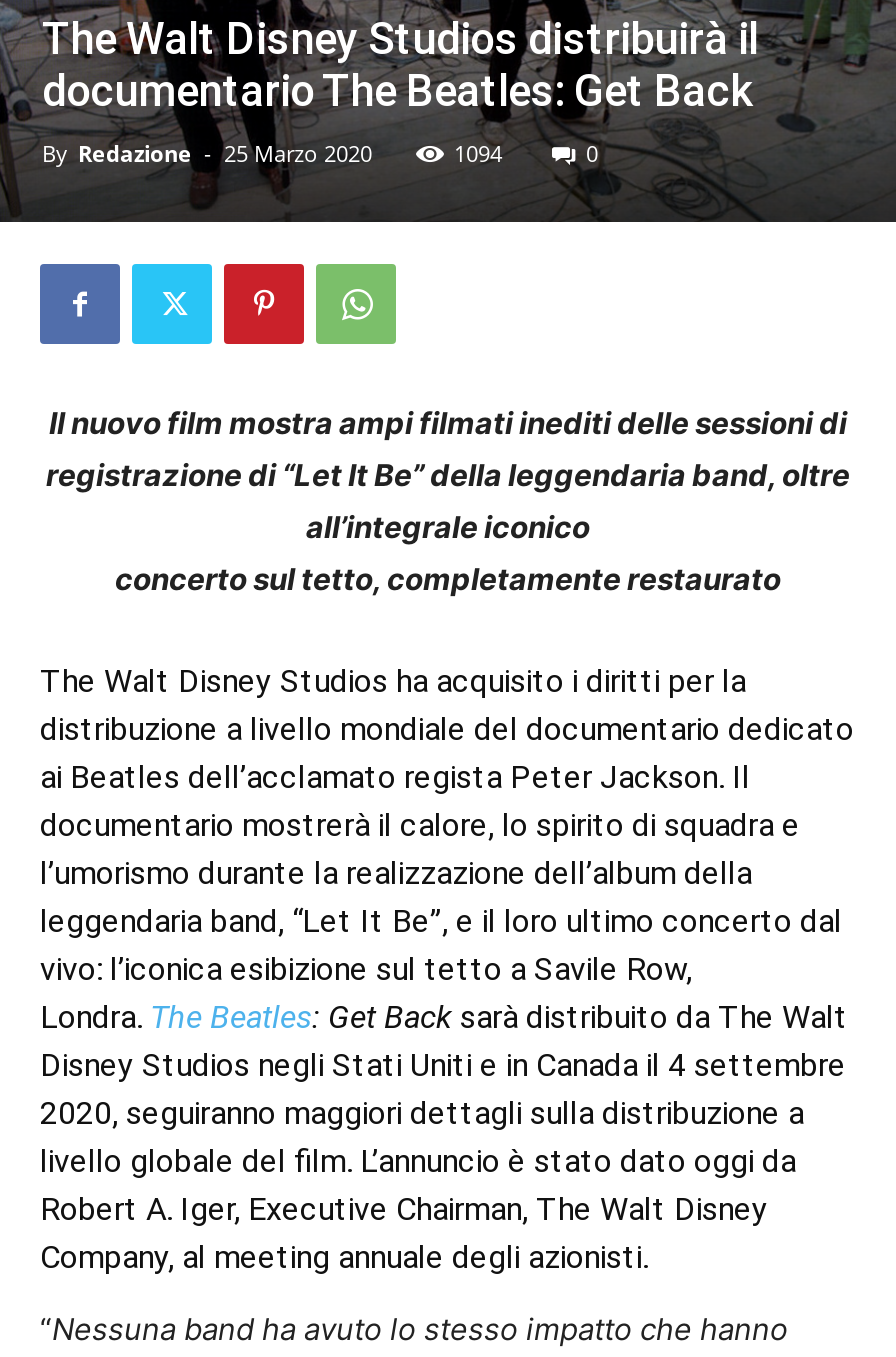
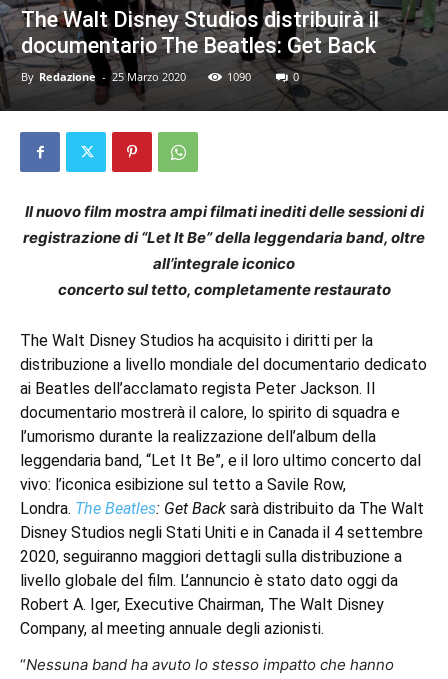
- 1094
+ 1090
